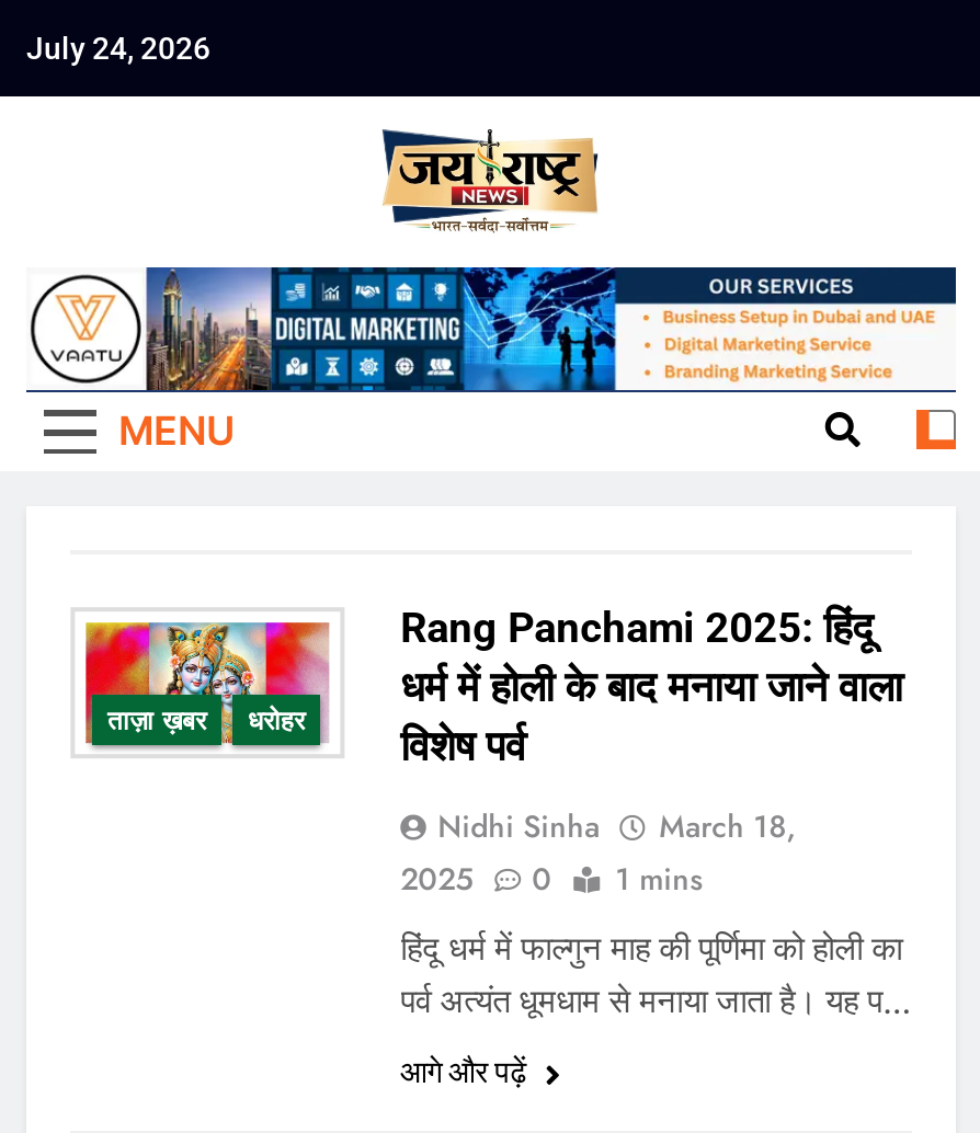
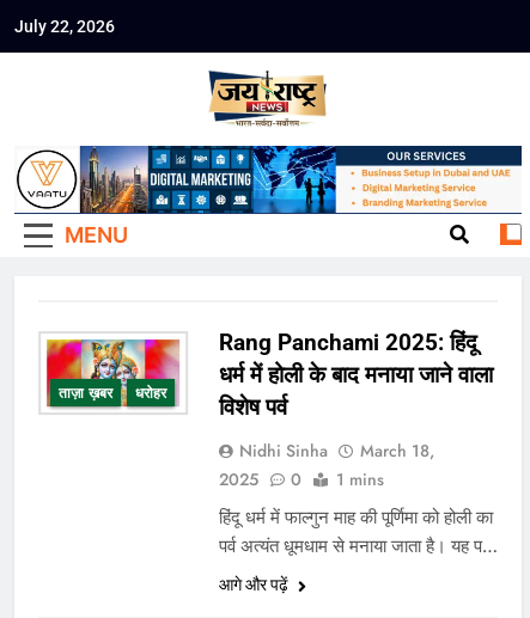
- July 24, 2026
+ July 22, 2026
